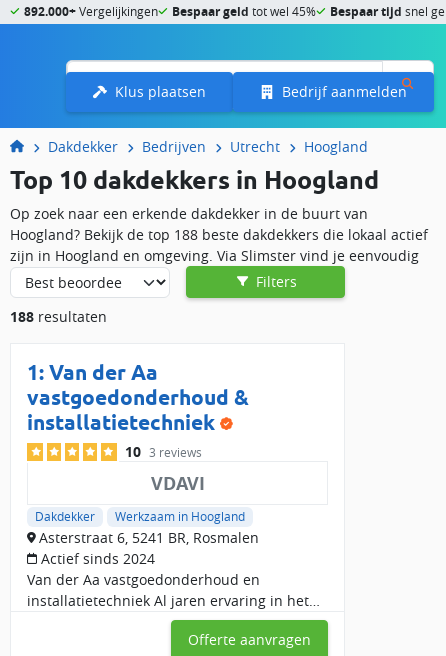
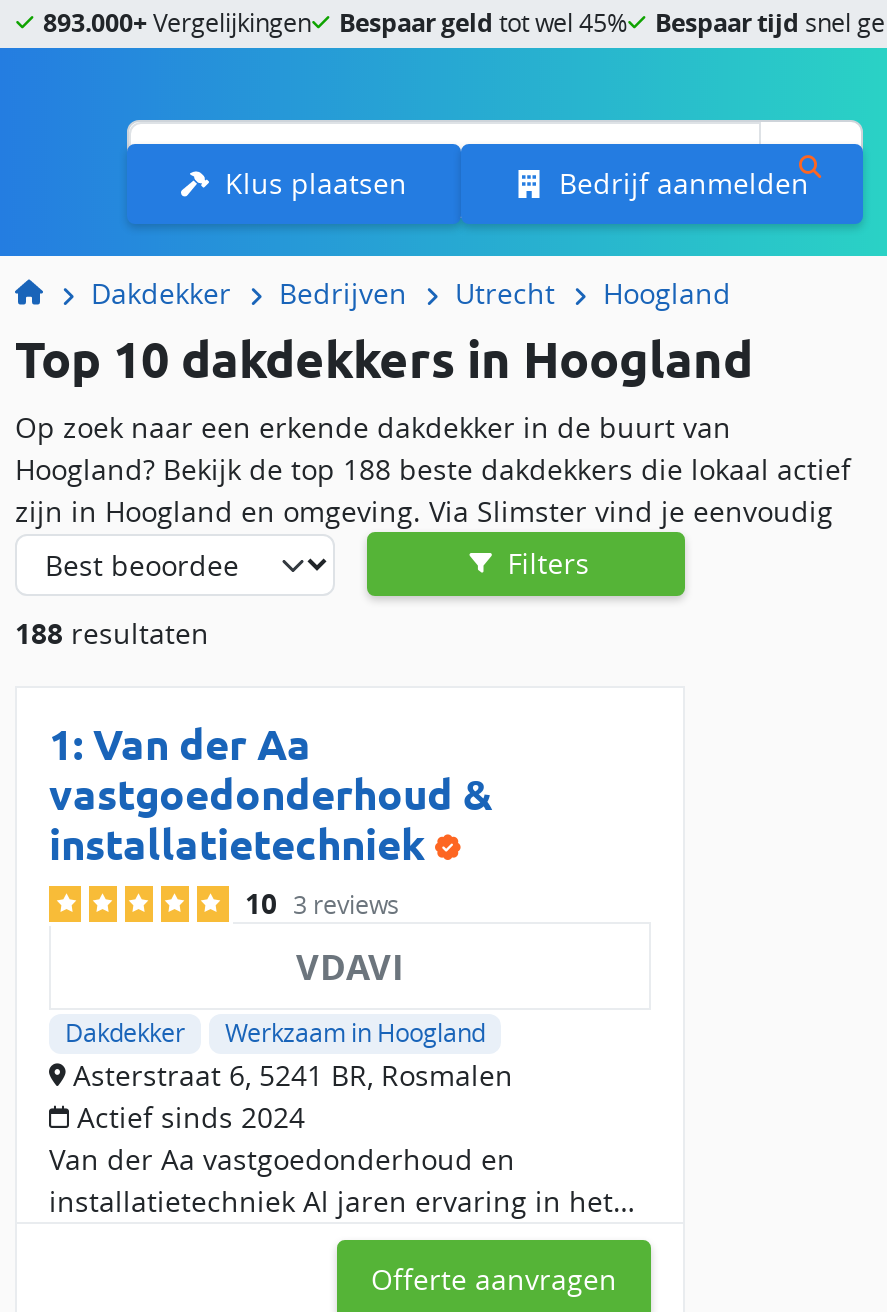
- 892.000+ Vergelijkingen
+ 893.000+ Vergelijkingen
